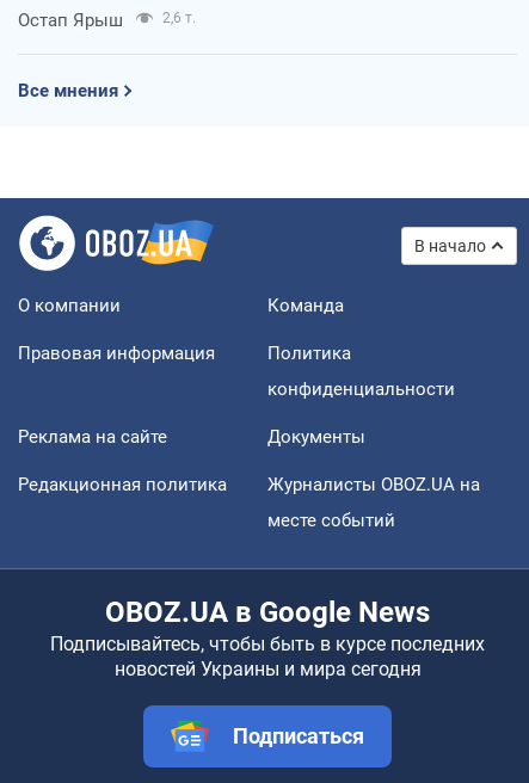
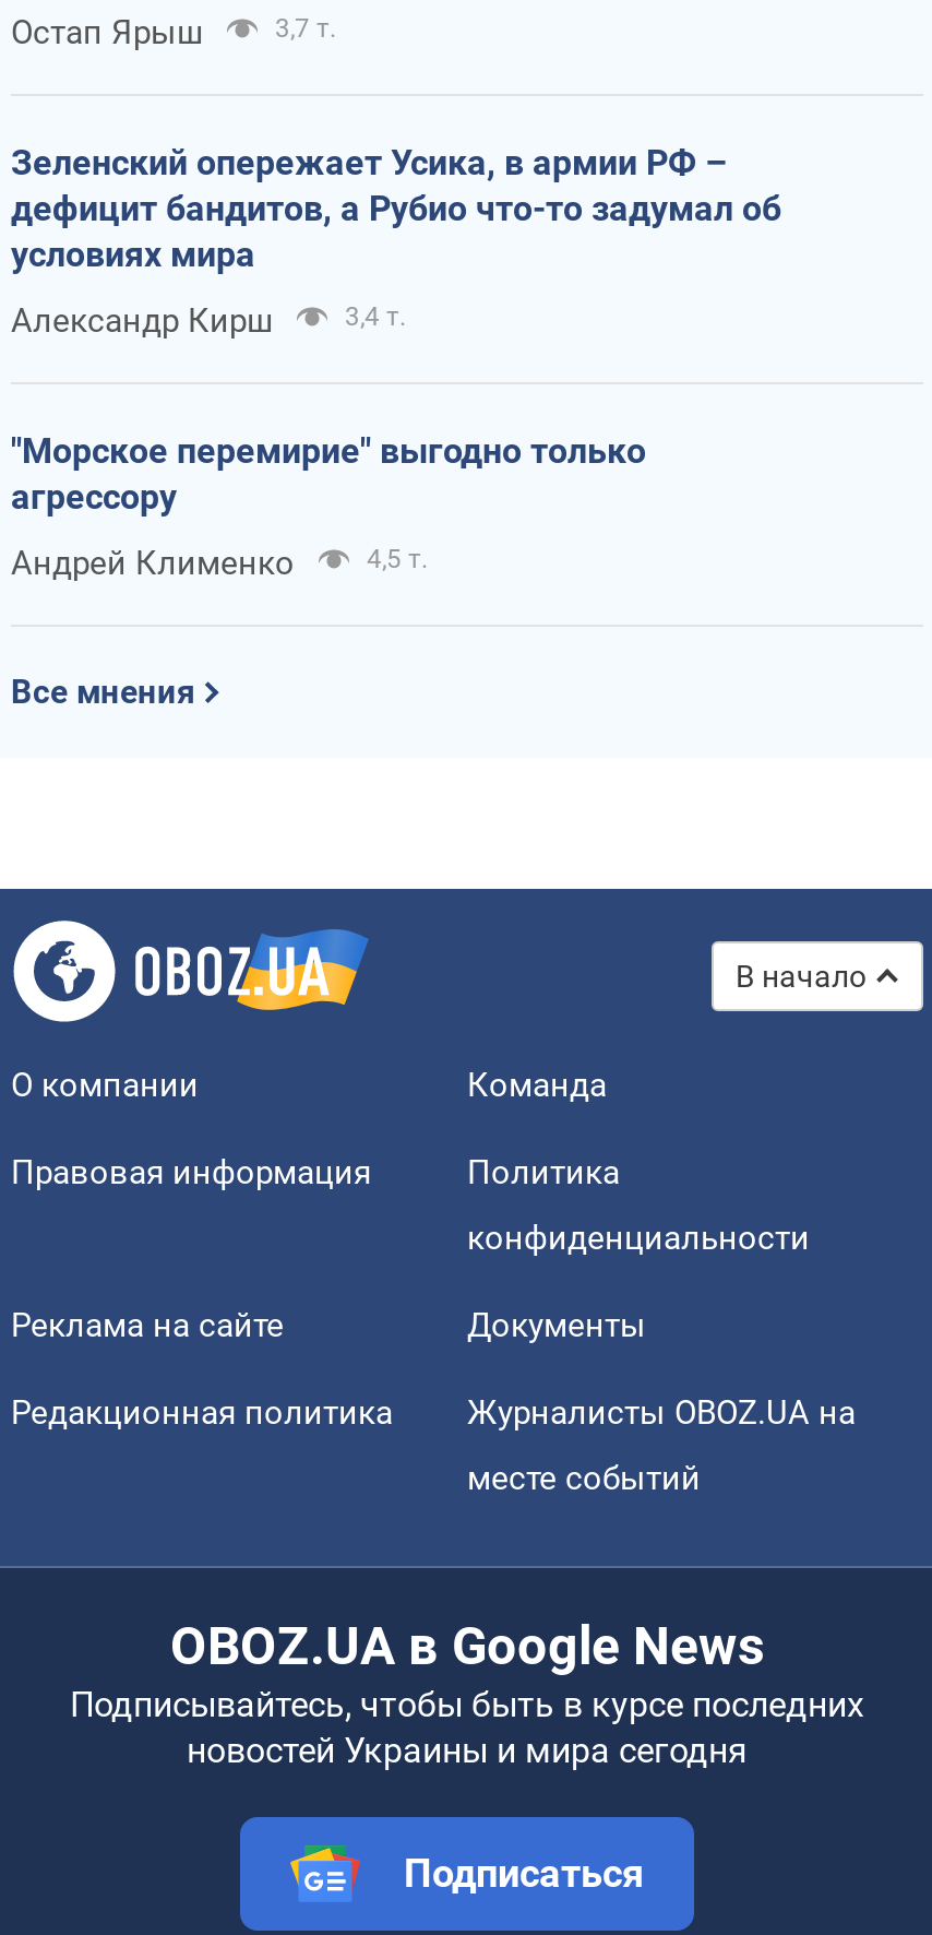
- 2,6 т.
+ 3,7 т.
+ Зеленский опережает Усика, в армии РФ –
+ дефицит бандитов, а Рубио что-то задумал об
+ условиях мира
+ Александр Кирш
+ 3,4 т.
+ "Морское перемирие" выгодно только
+ агрессору
+ Андрей Клименко
+ 4,5 т.
